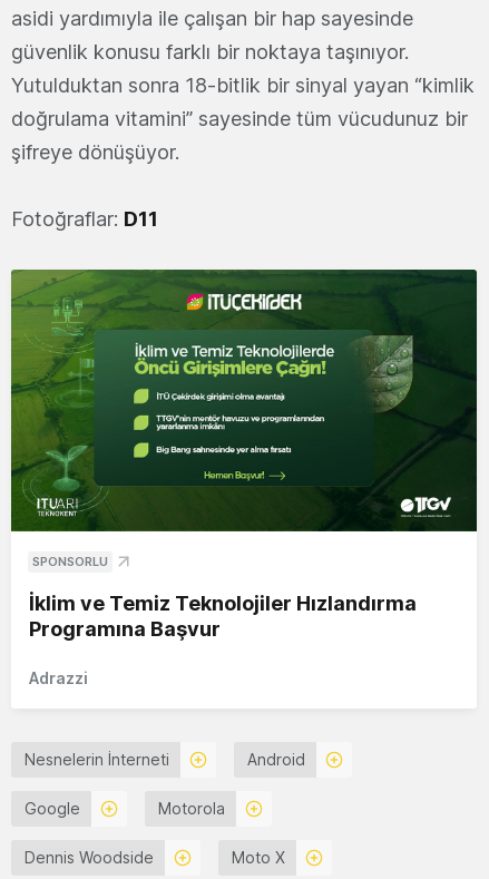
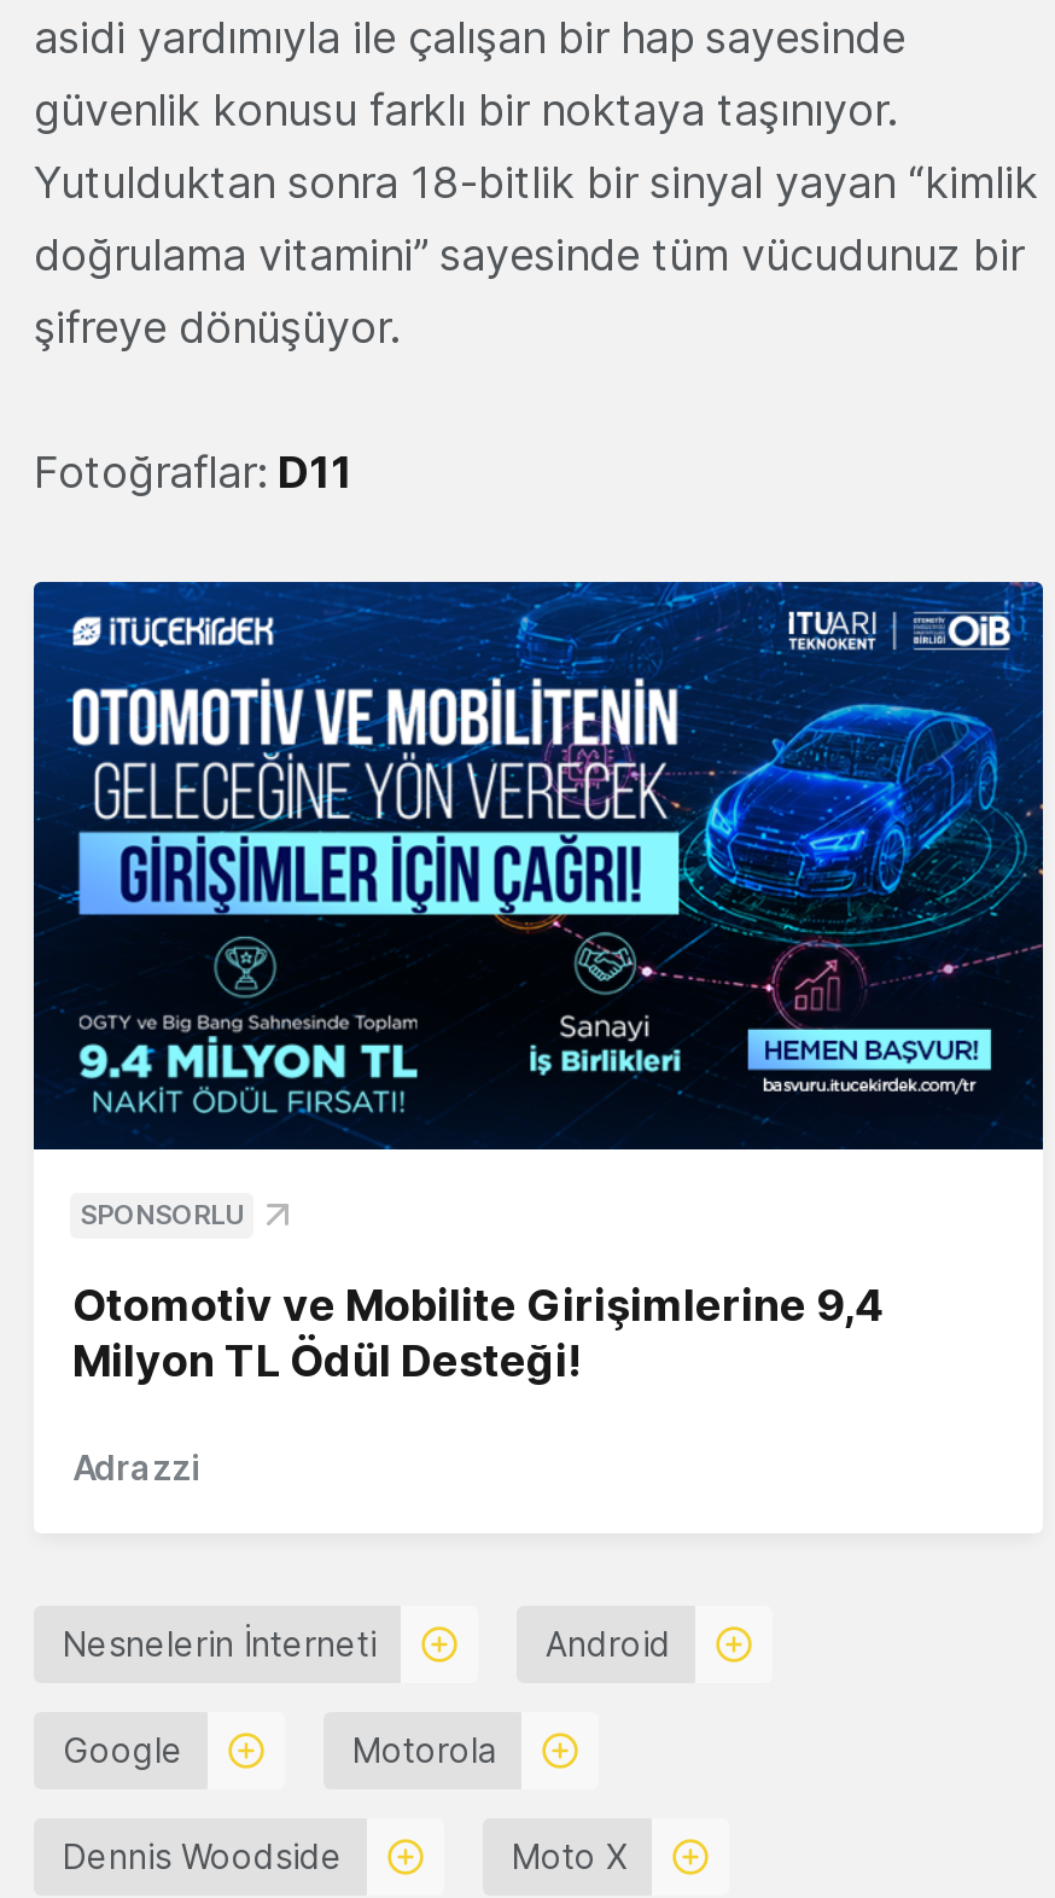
- [image]
+ [image]

- İklim ve Temiz Teknolojiler Hızlandırma
- Programına Başvur
+ Otomotiv ve Mobilite Girişimlerine 9,4
+ Milyon TL Ödül Desteği!
